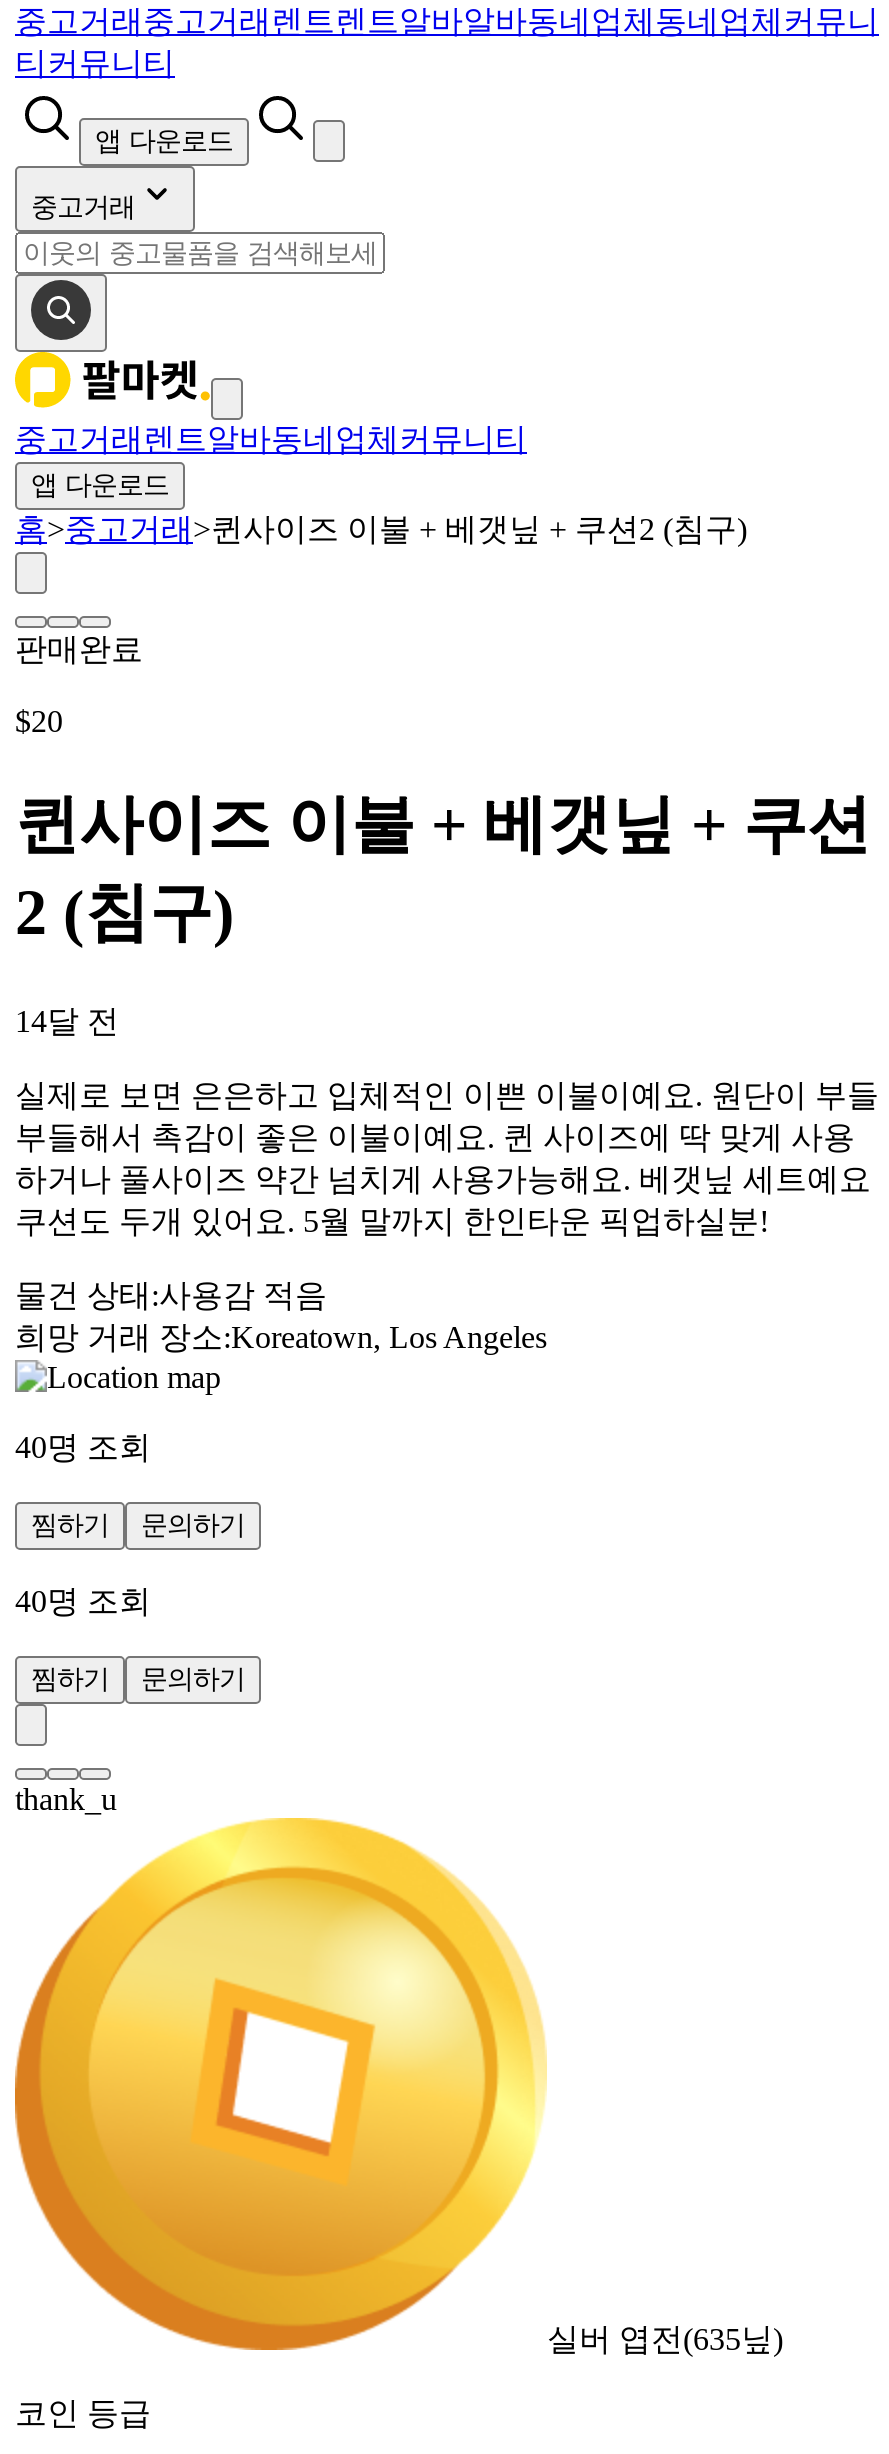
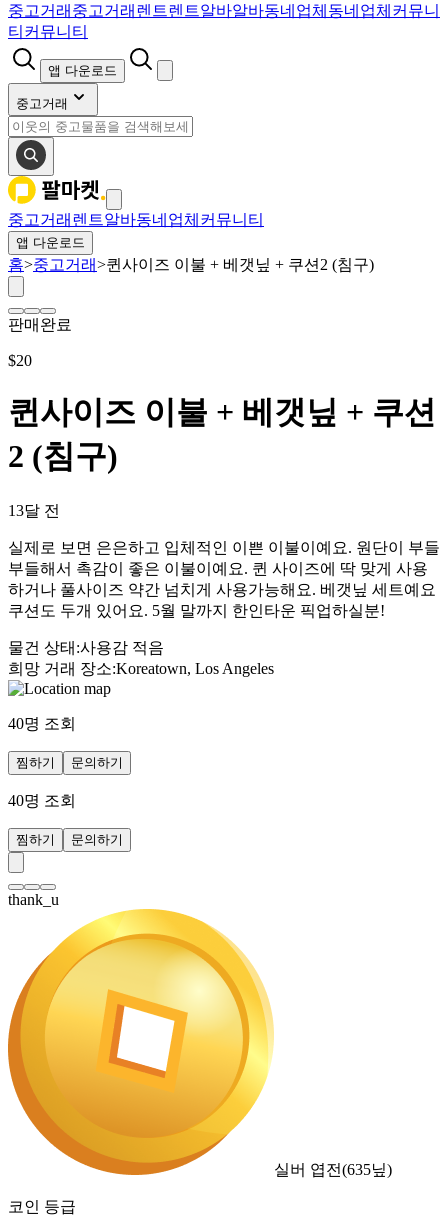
- 14달 전
+ 13달 전
